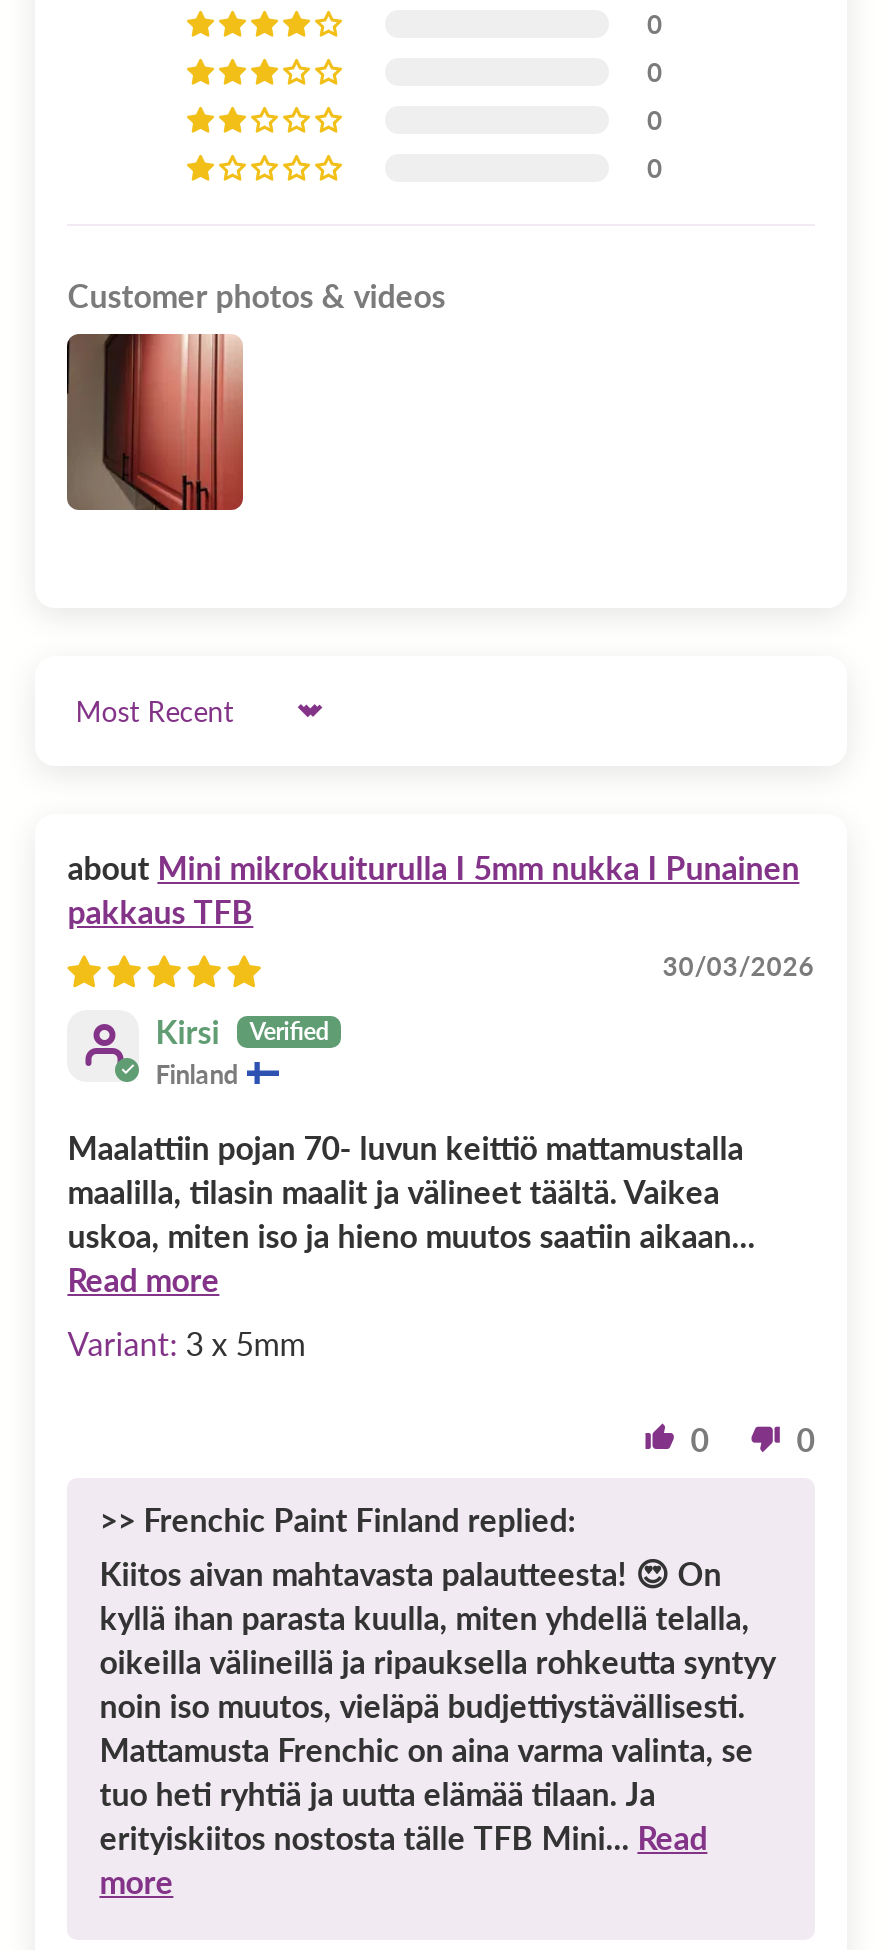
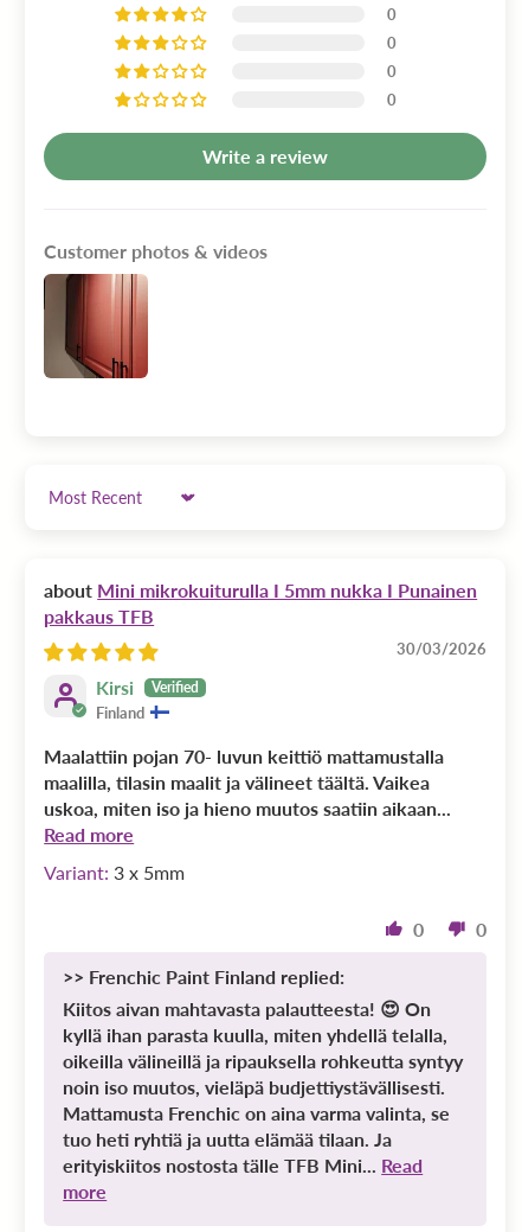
+ Write a review
